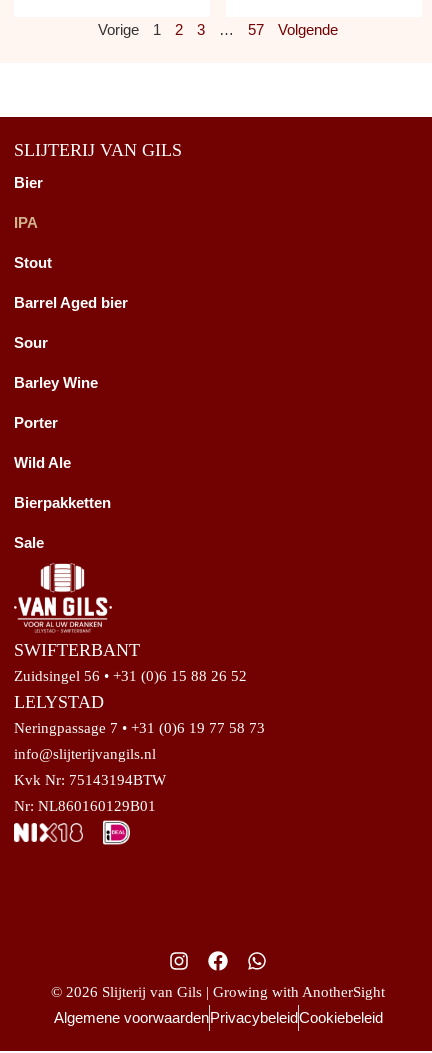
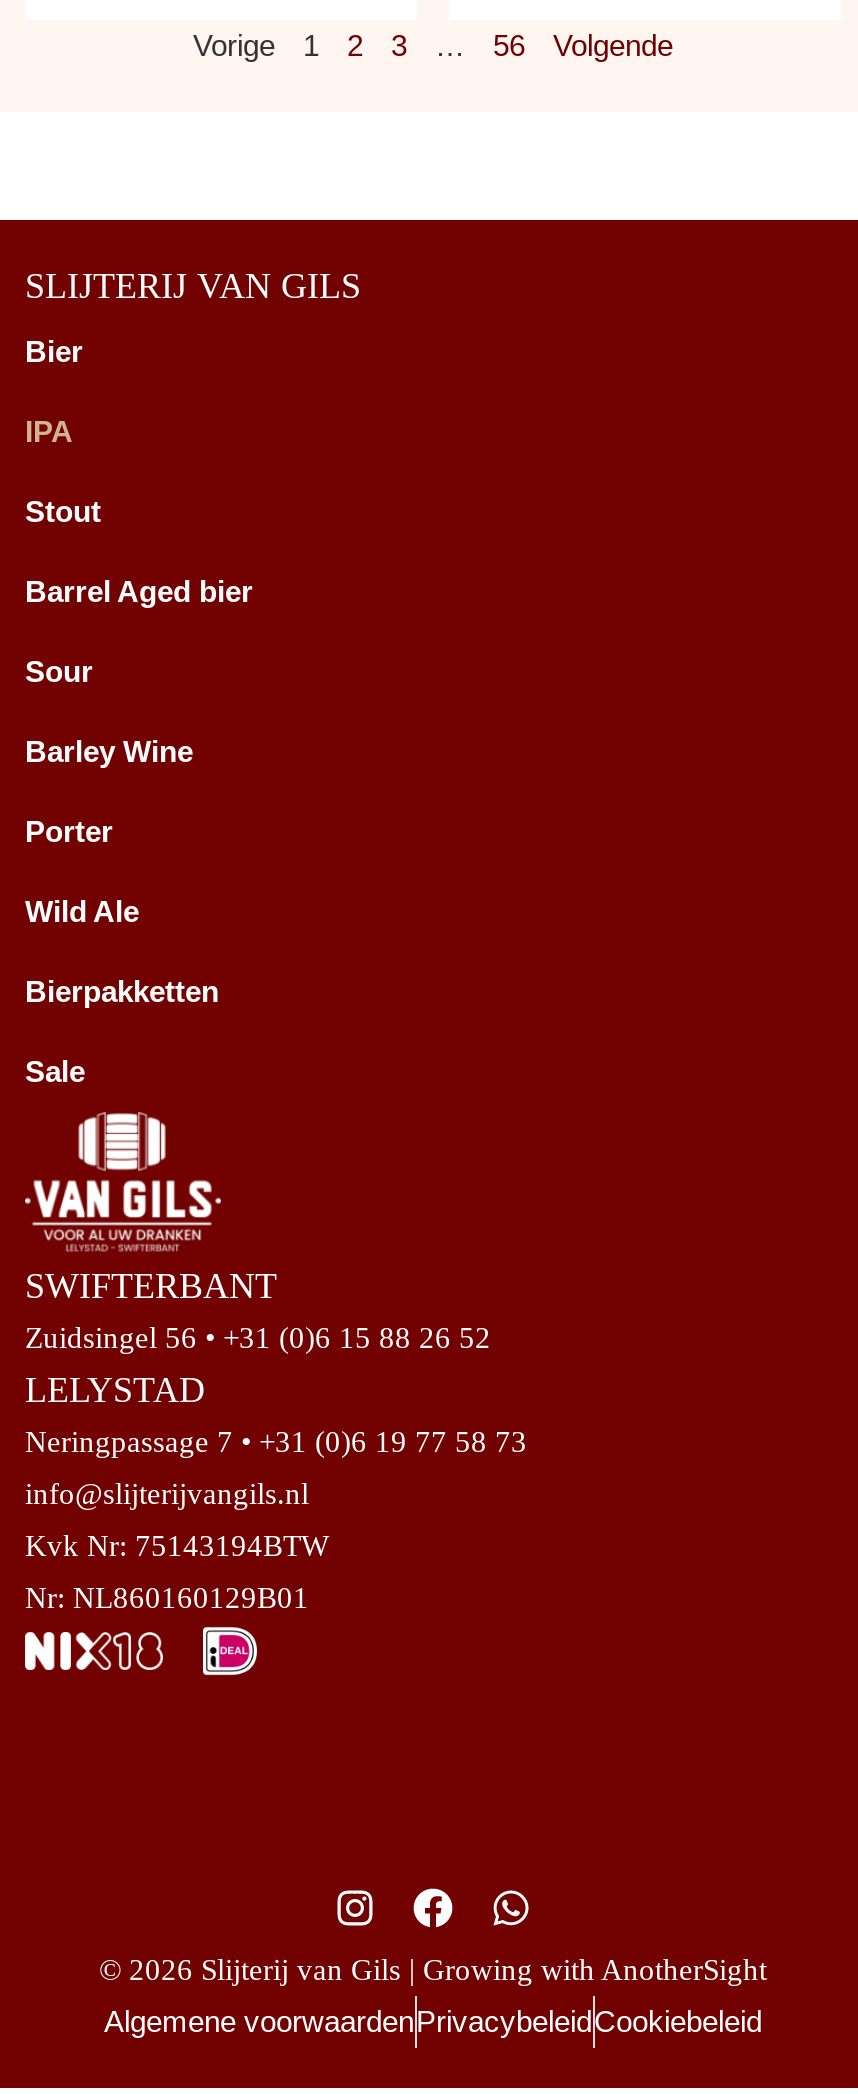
- 57
+ 56
